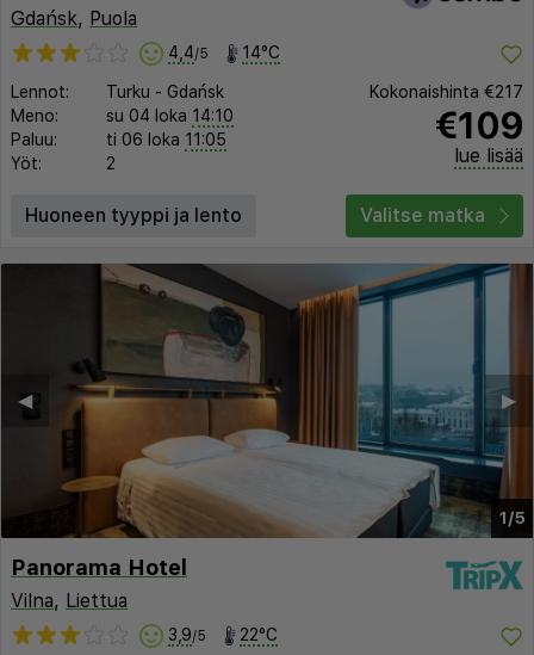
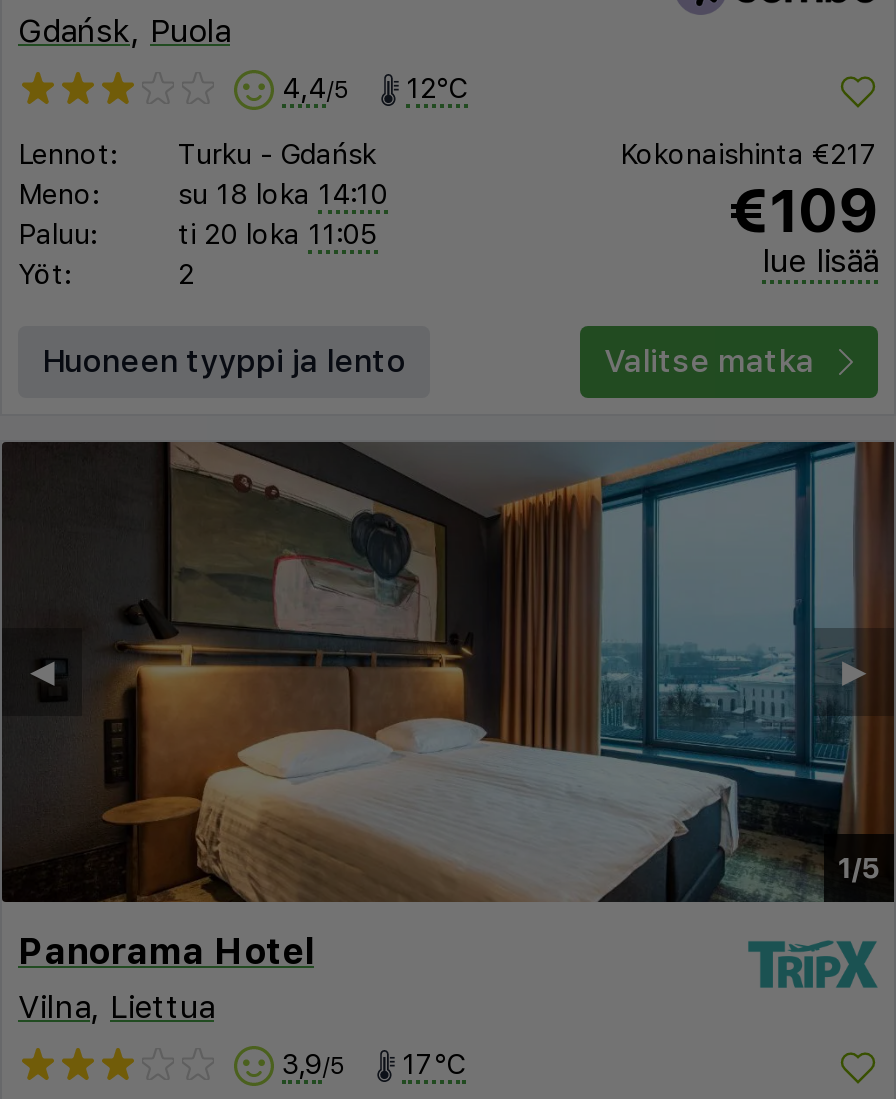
- 4,4/5 14°C
+ 4,4/5 12°C

- su 04 loka 14:10
+ su 18 loka 14:10

- ti 06 loka 11:05
+ ti 20 loka 11:05

- 3,9/5 22°C
+ 3,9/5 17°C
